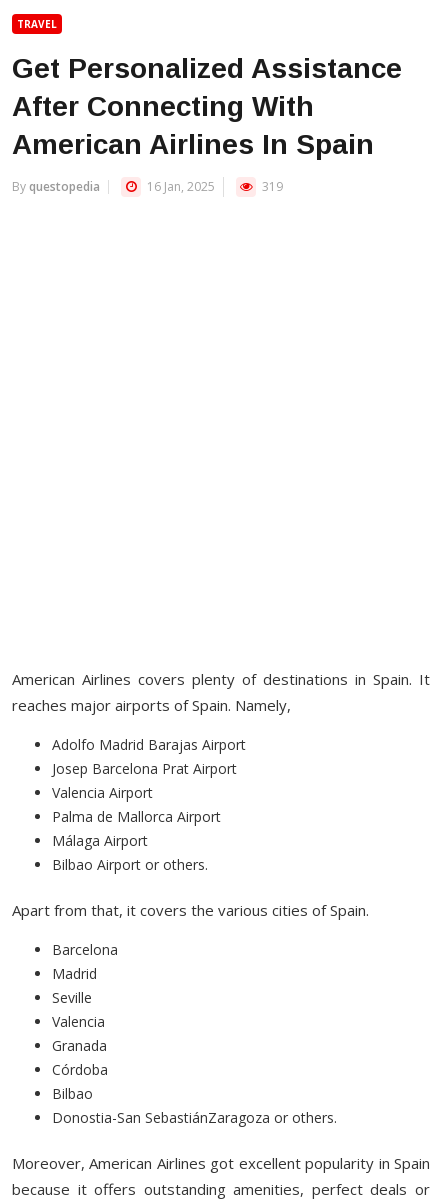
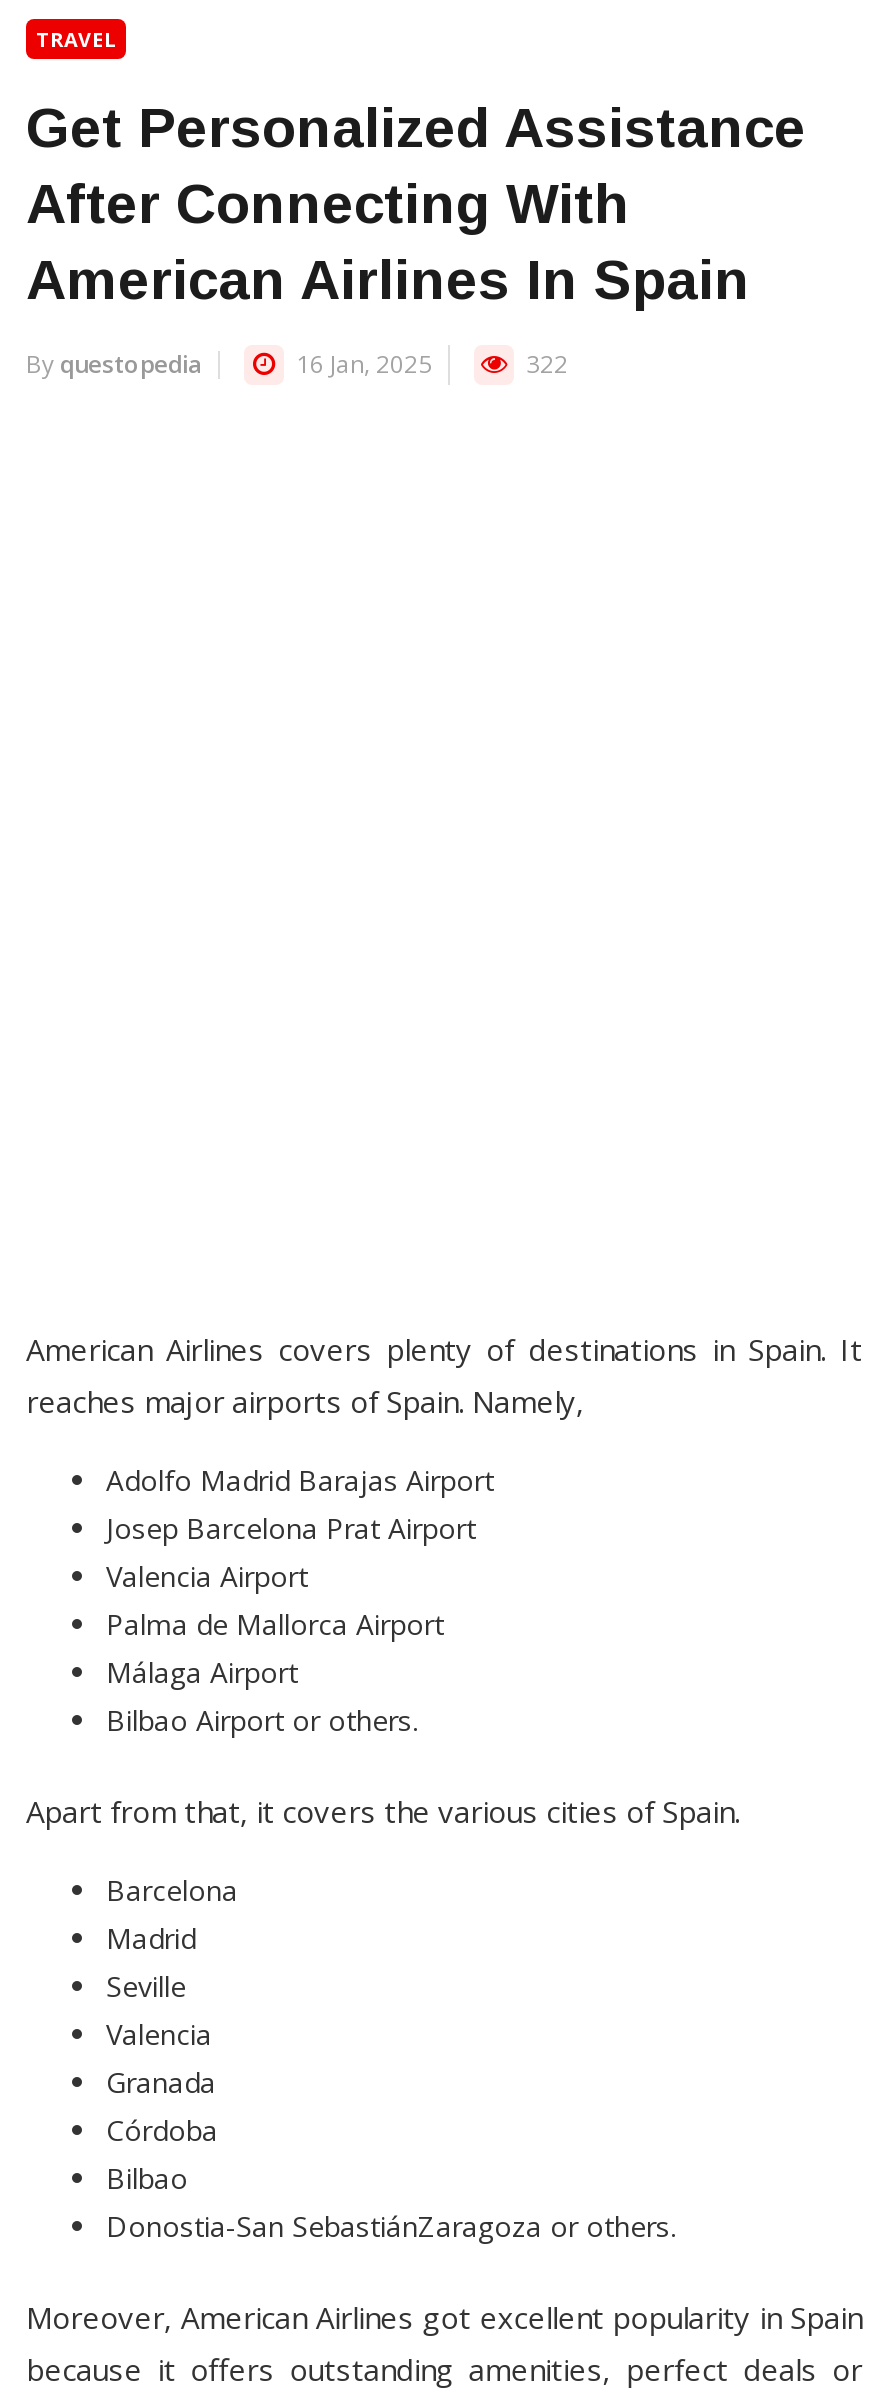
- 319
+ 322
